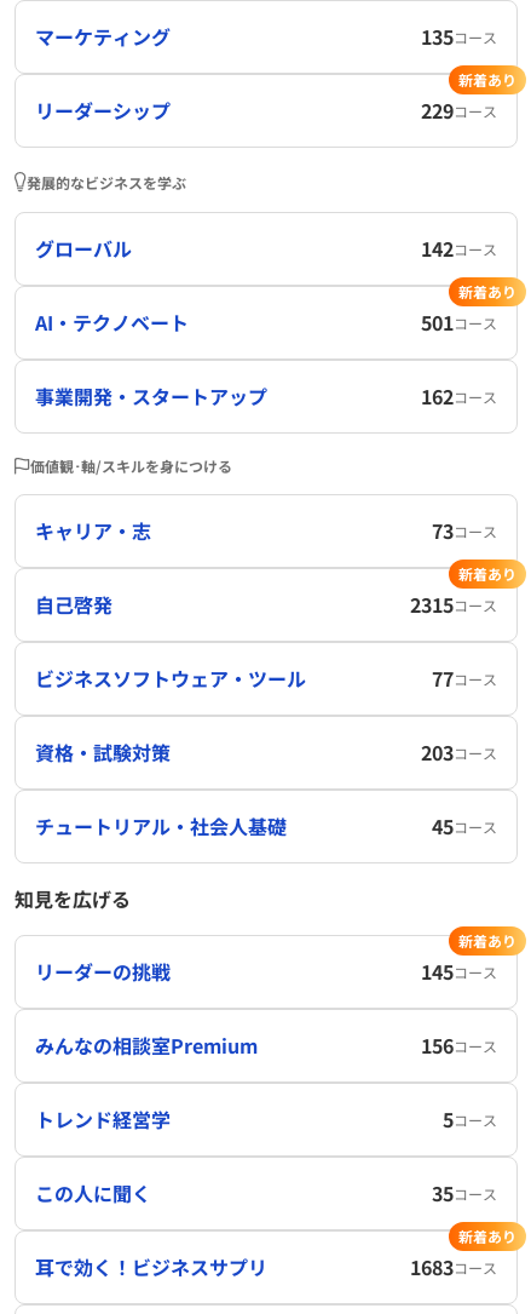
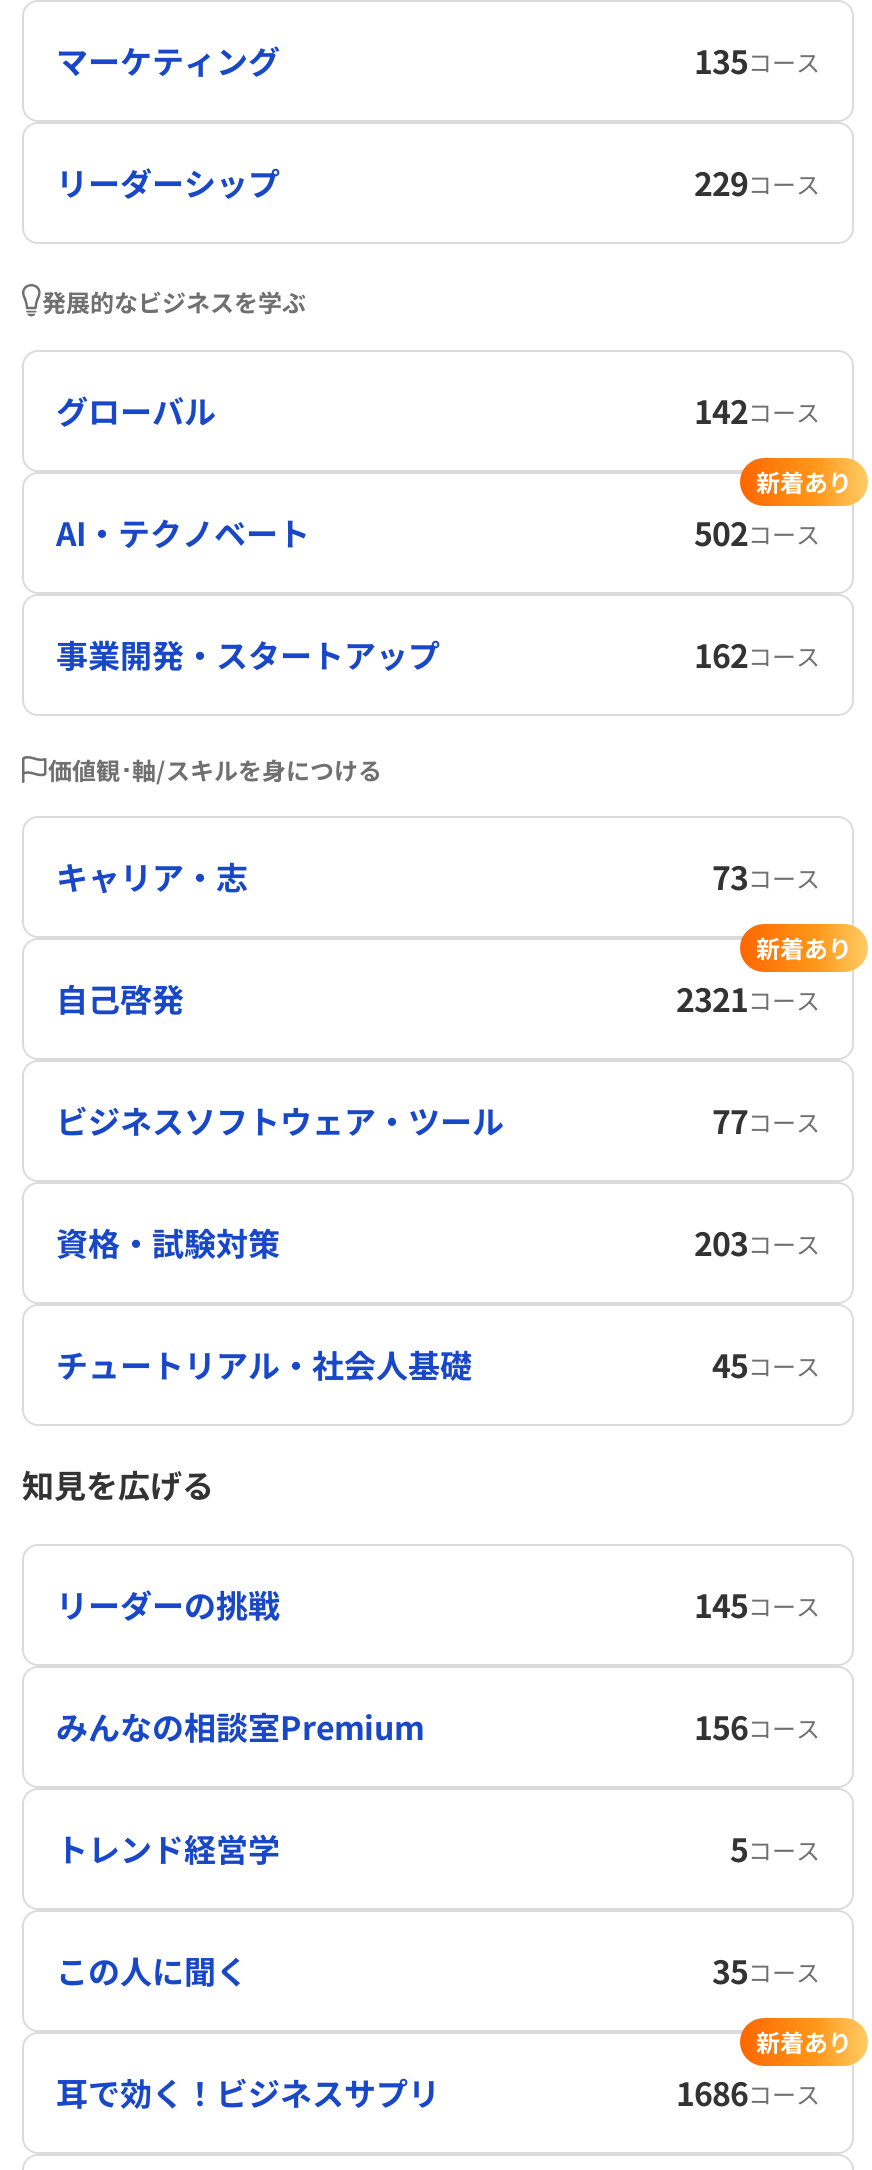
- 新着あり

- 501コース
+ 502コース

- 2315コース
+ 2321コース

- 新着あり

- 1683コース
+ 1686コース
